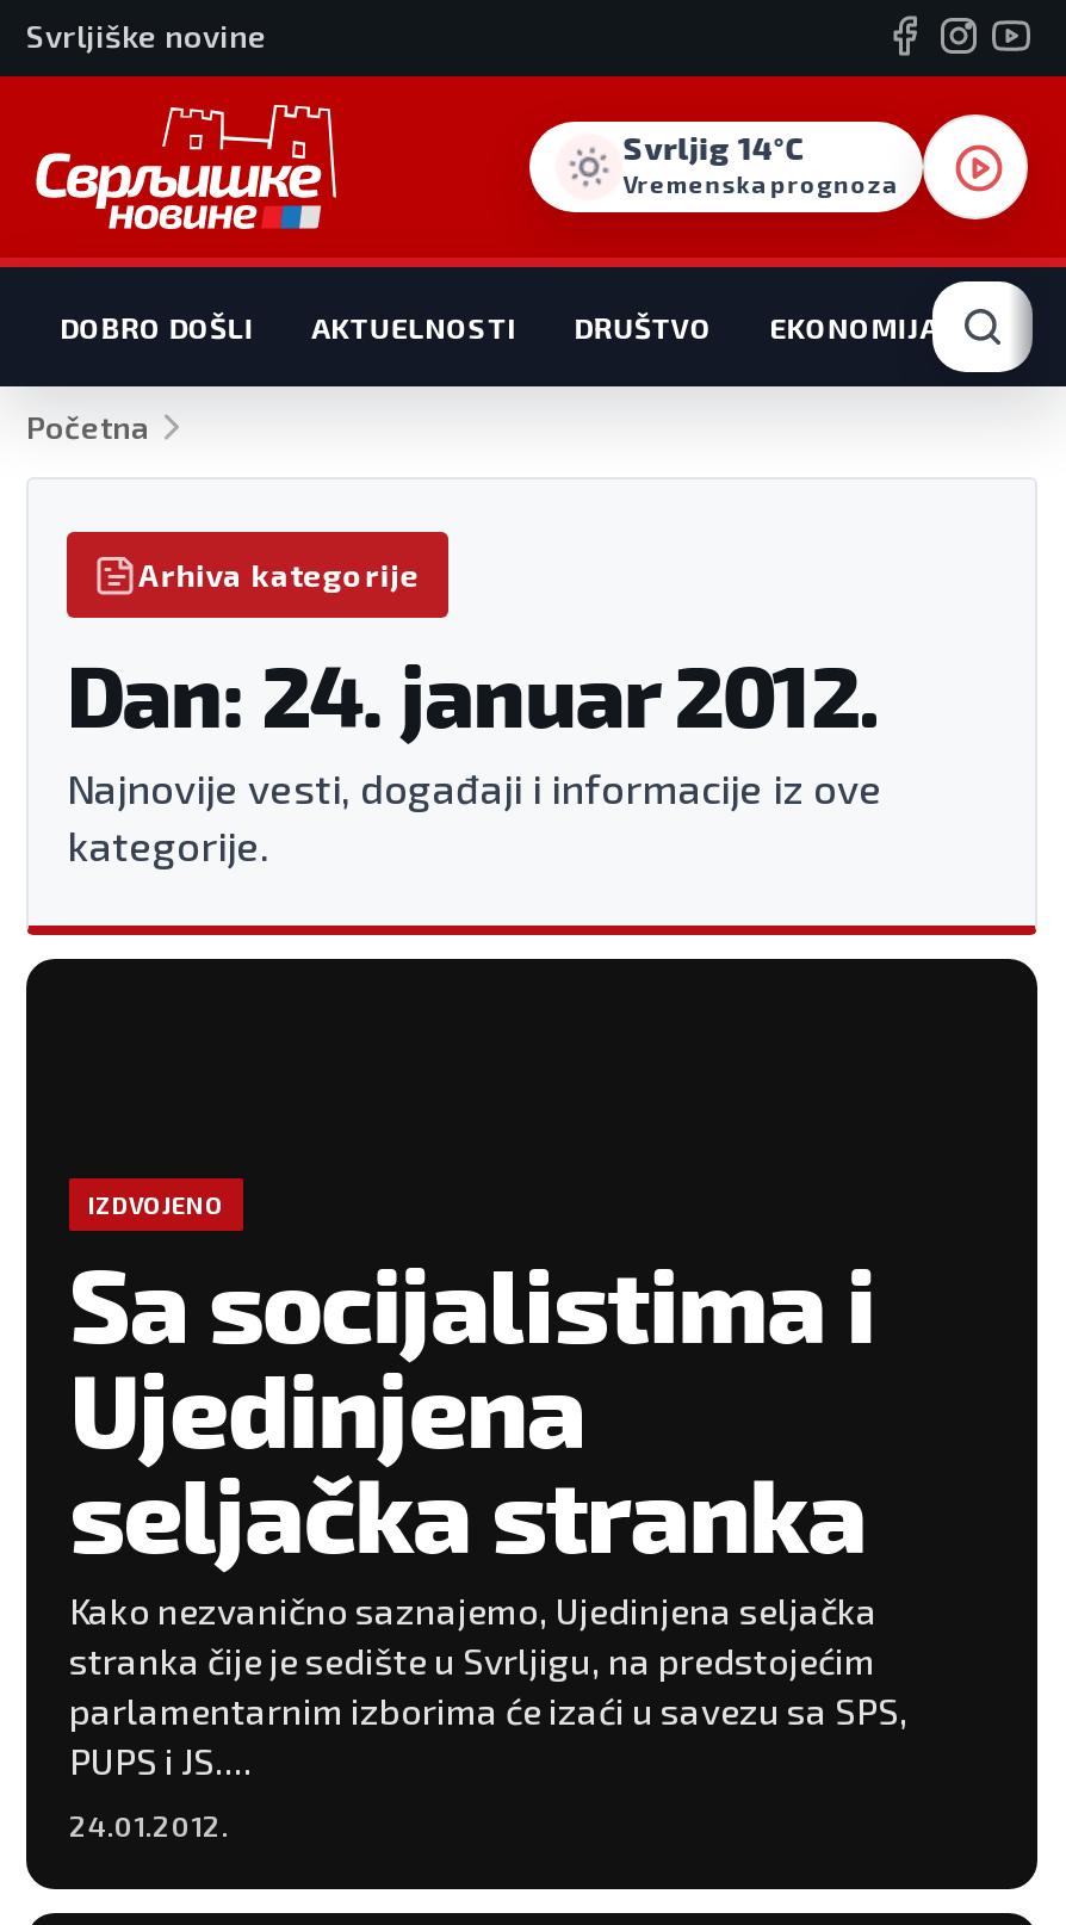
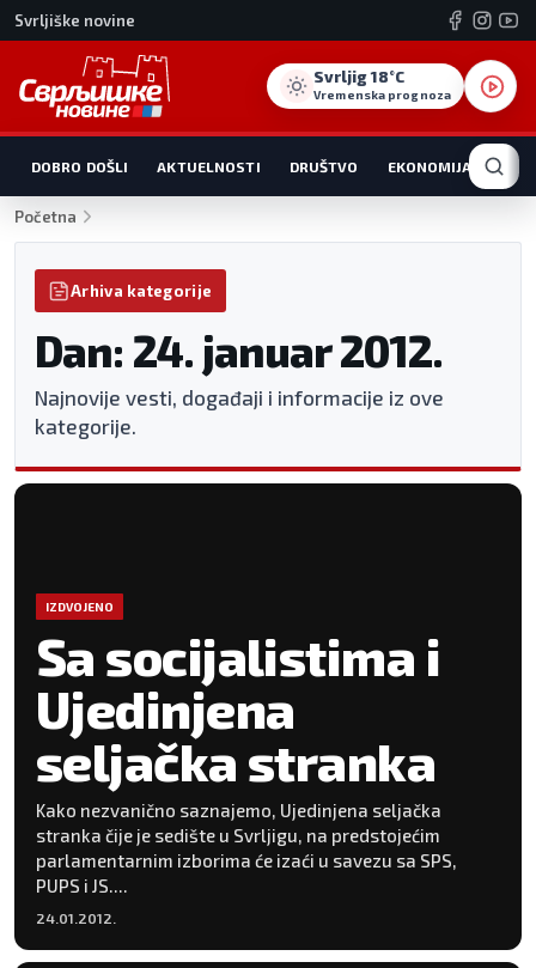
- Svrljig 14°C
+ Svrljig 18°C
